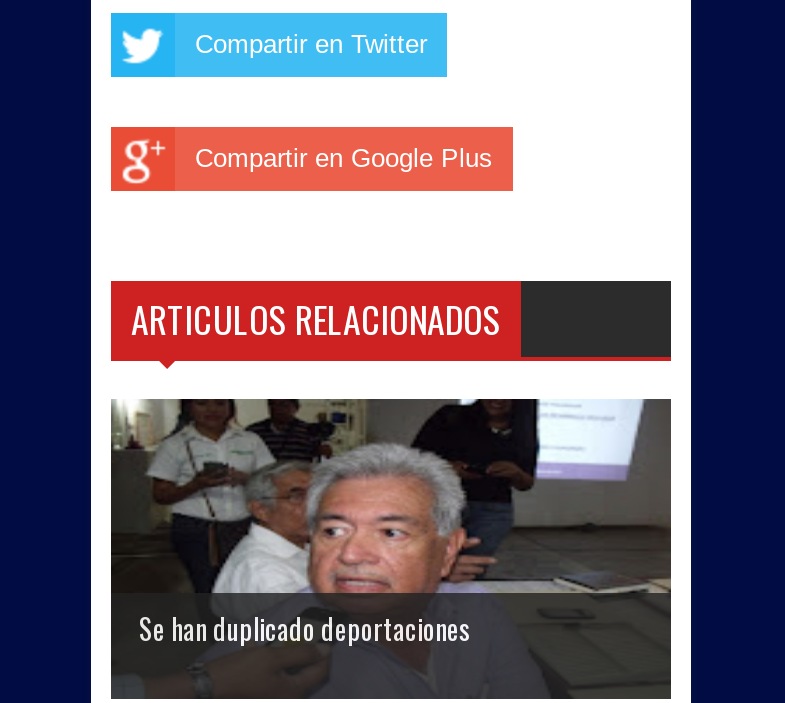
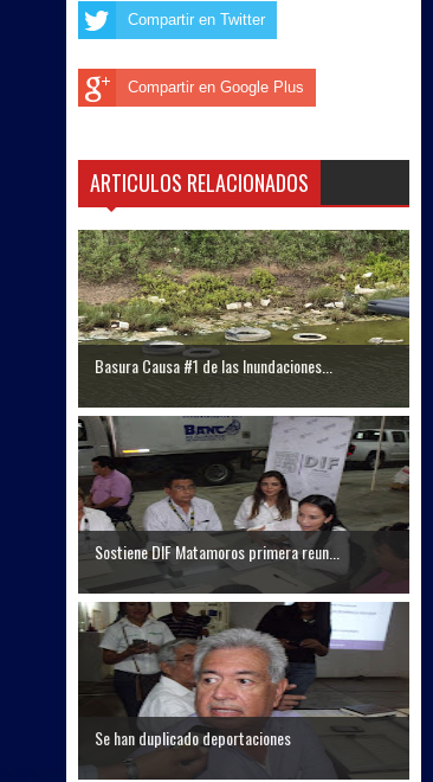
+ [image]
+ Basura Causa #1 de las Inundaciones...

+ [image]
+ Sostiene DIF Matamoros primera reun...
